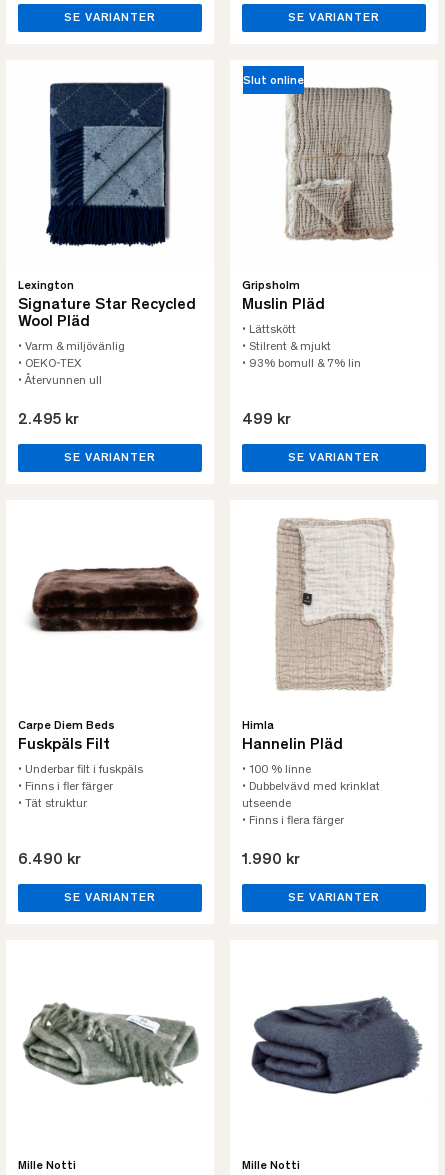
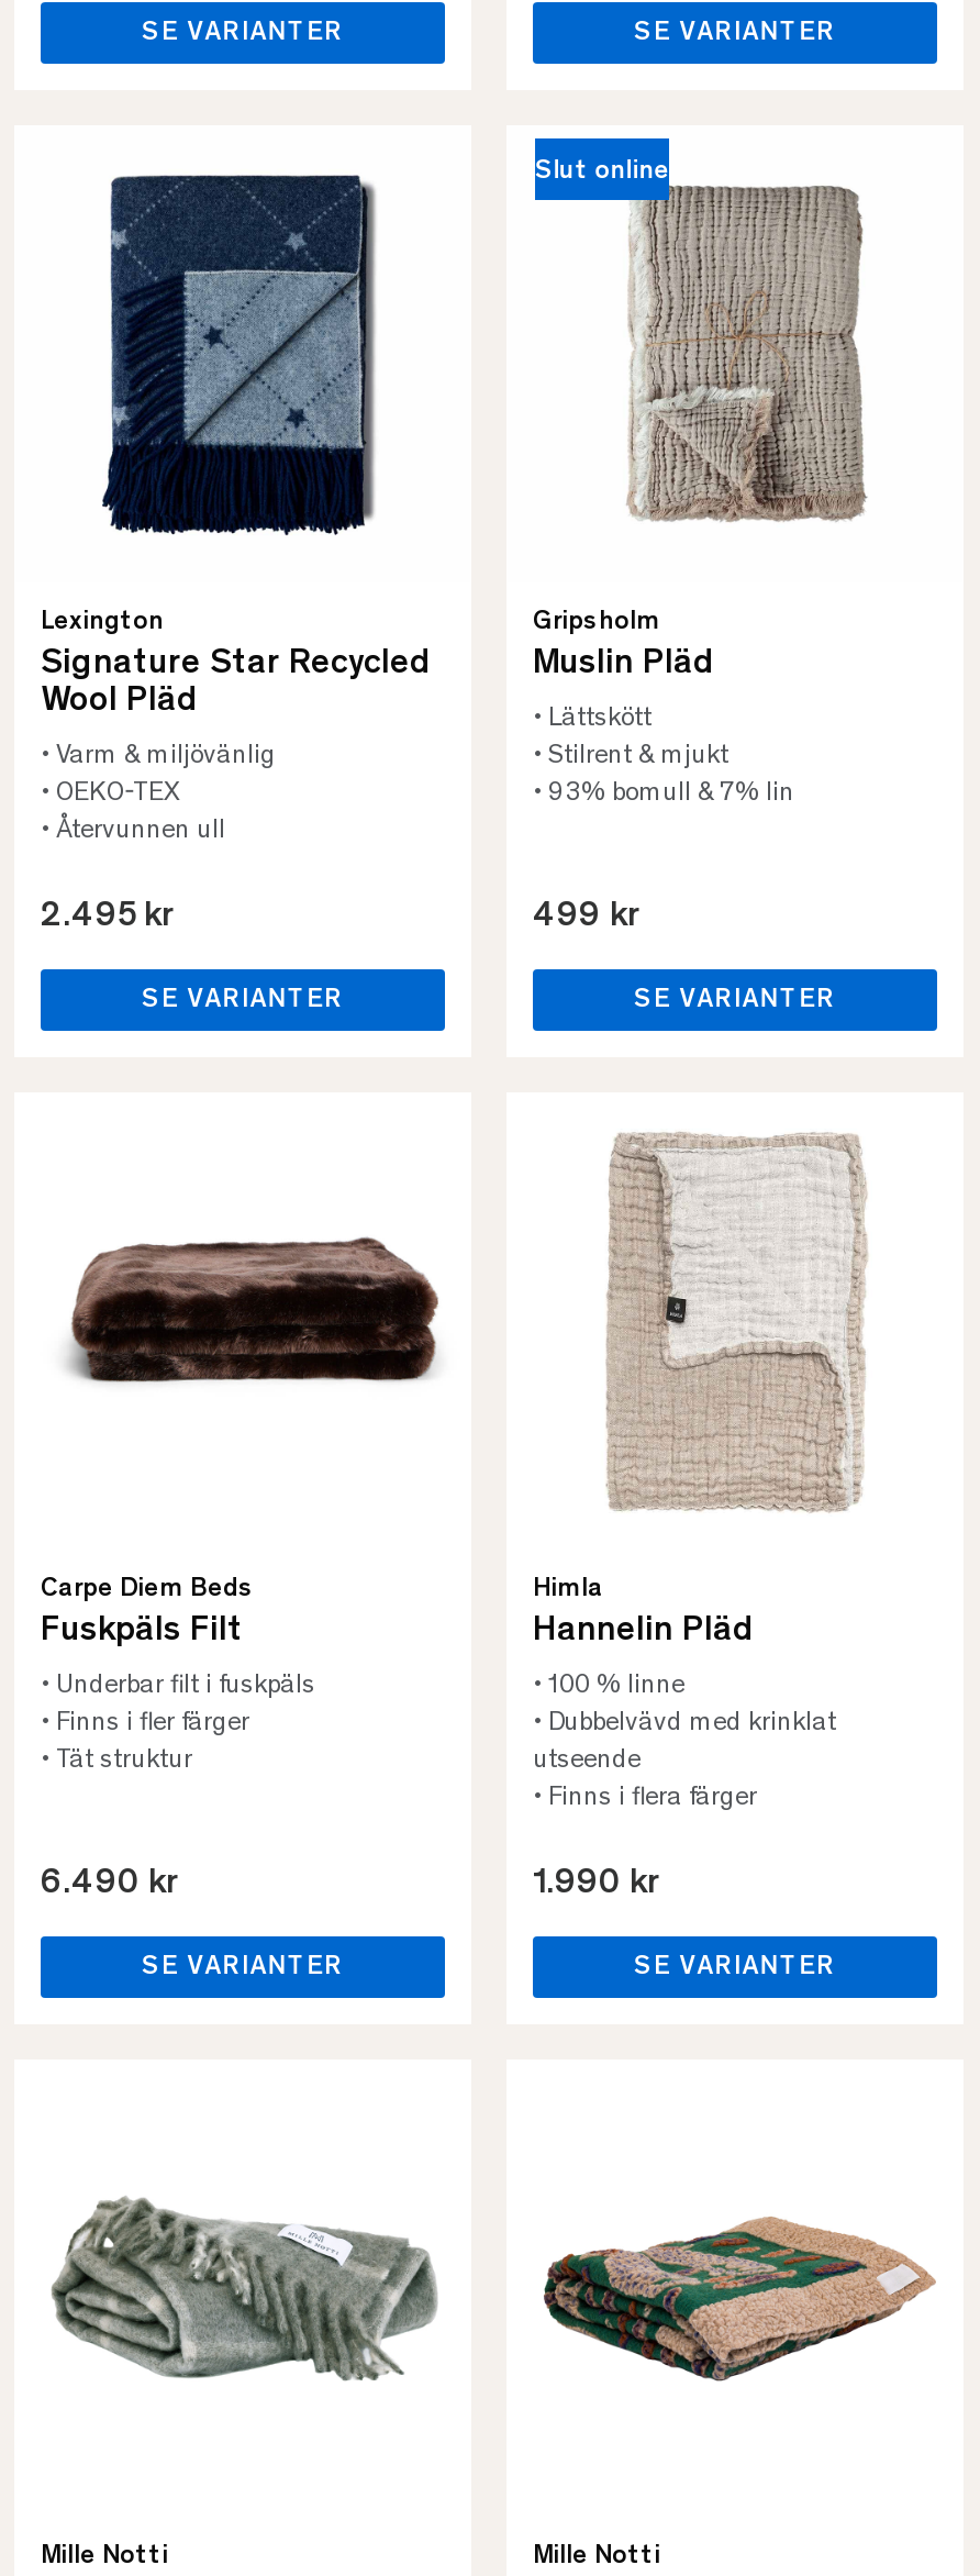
- [image]
+ [image]
